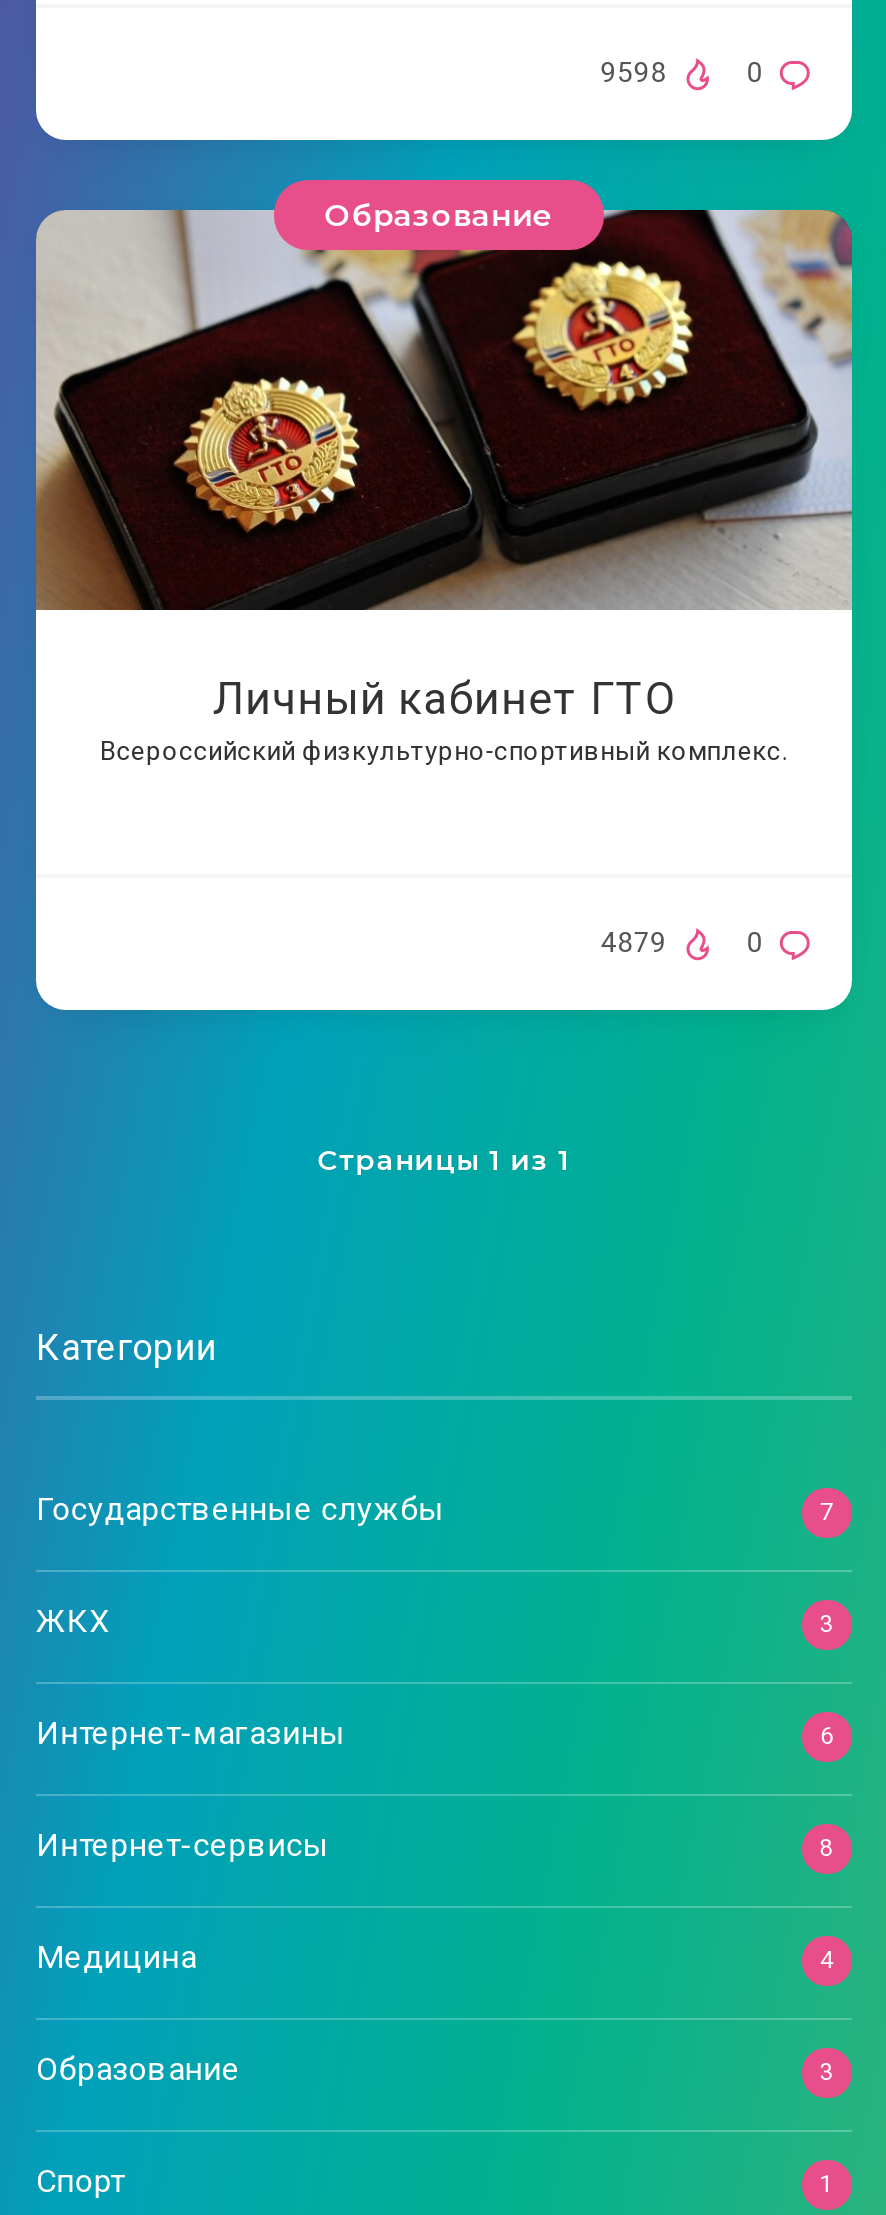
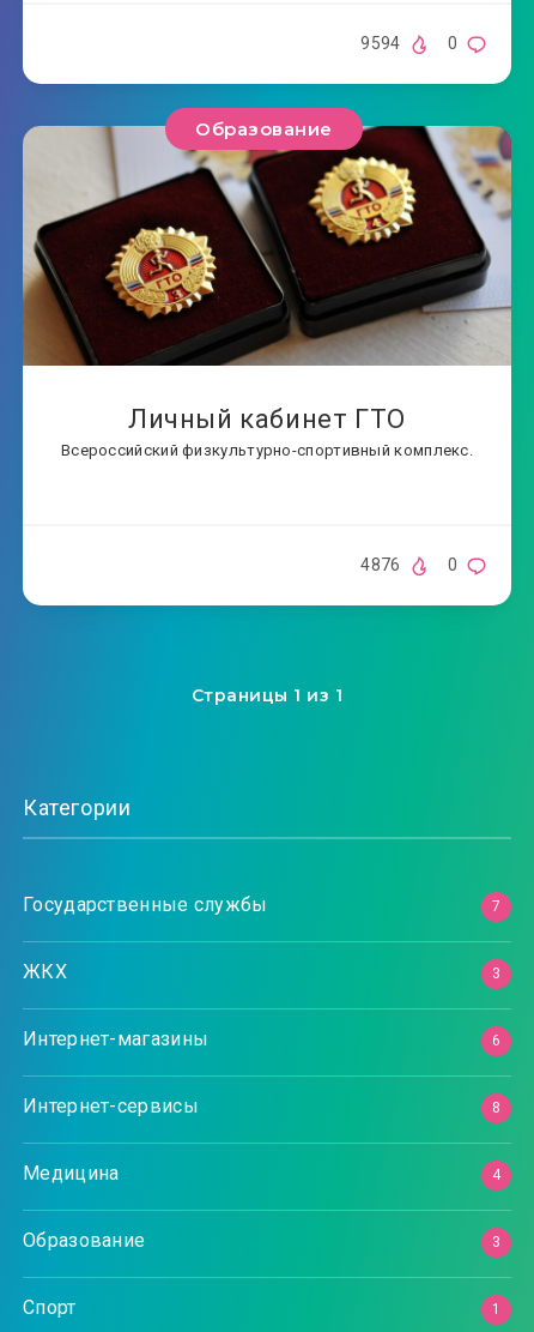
- 9598
+ 9594

- 4879
+ 4876
